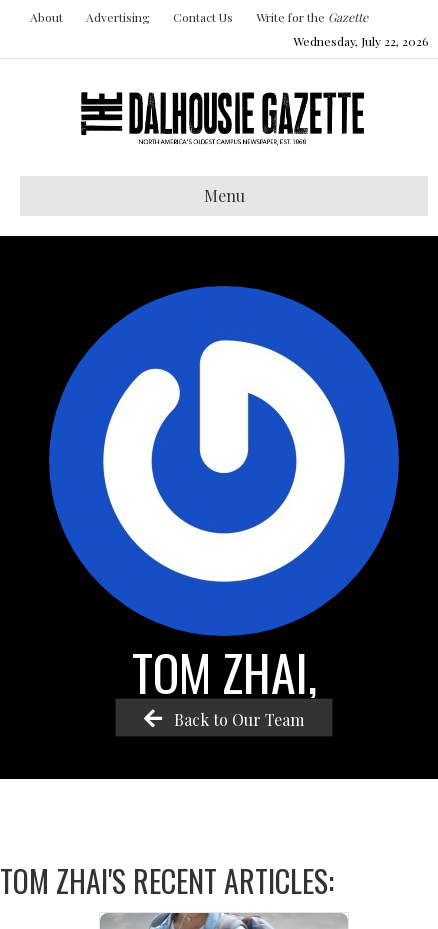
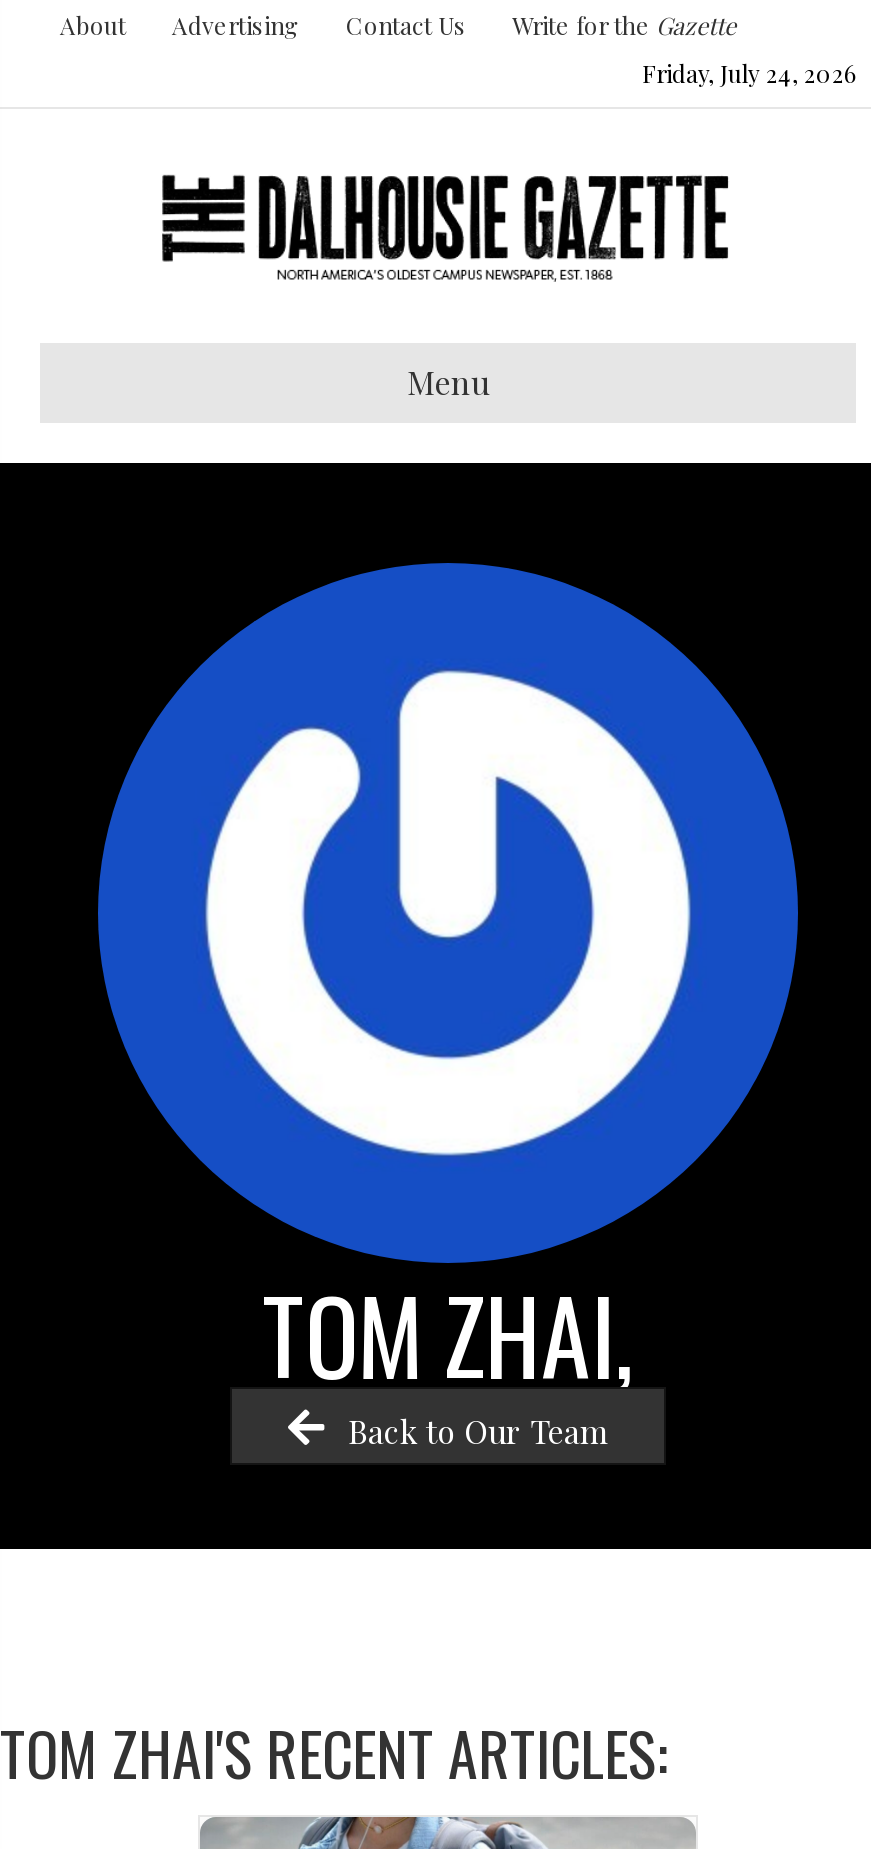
- Wednesday, July 22, 2026
+ Friday, July 24, 2026
